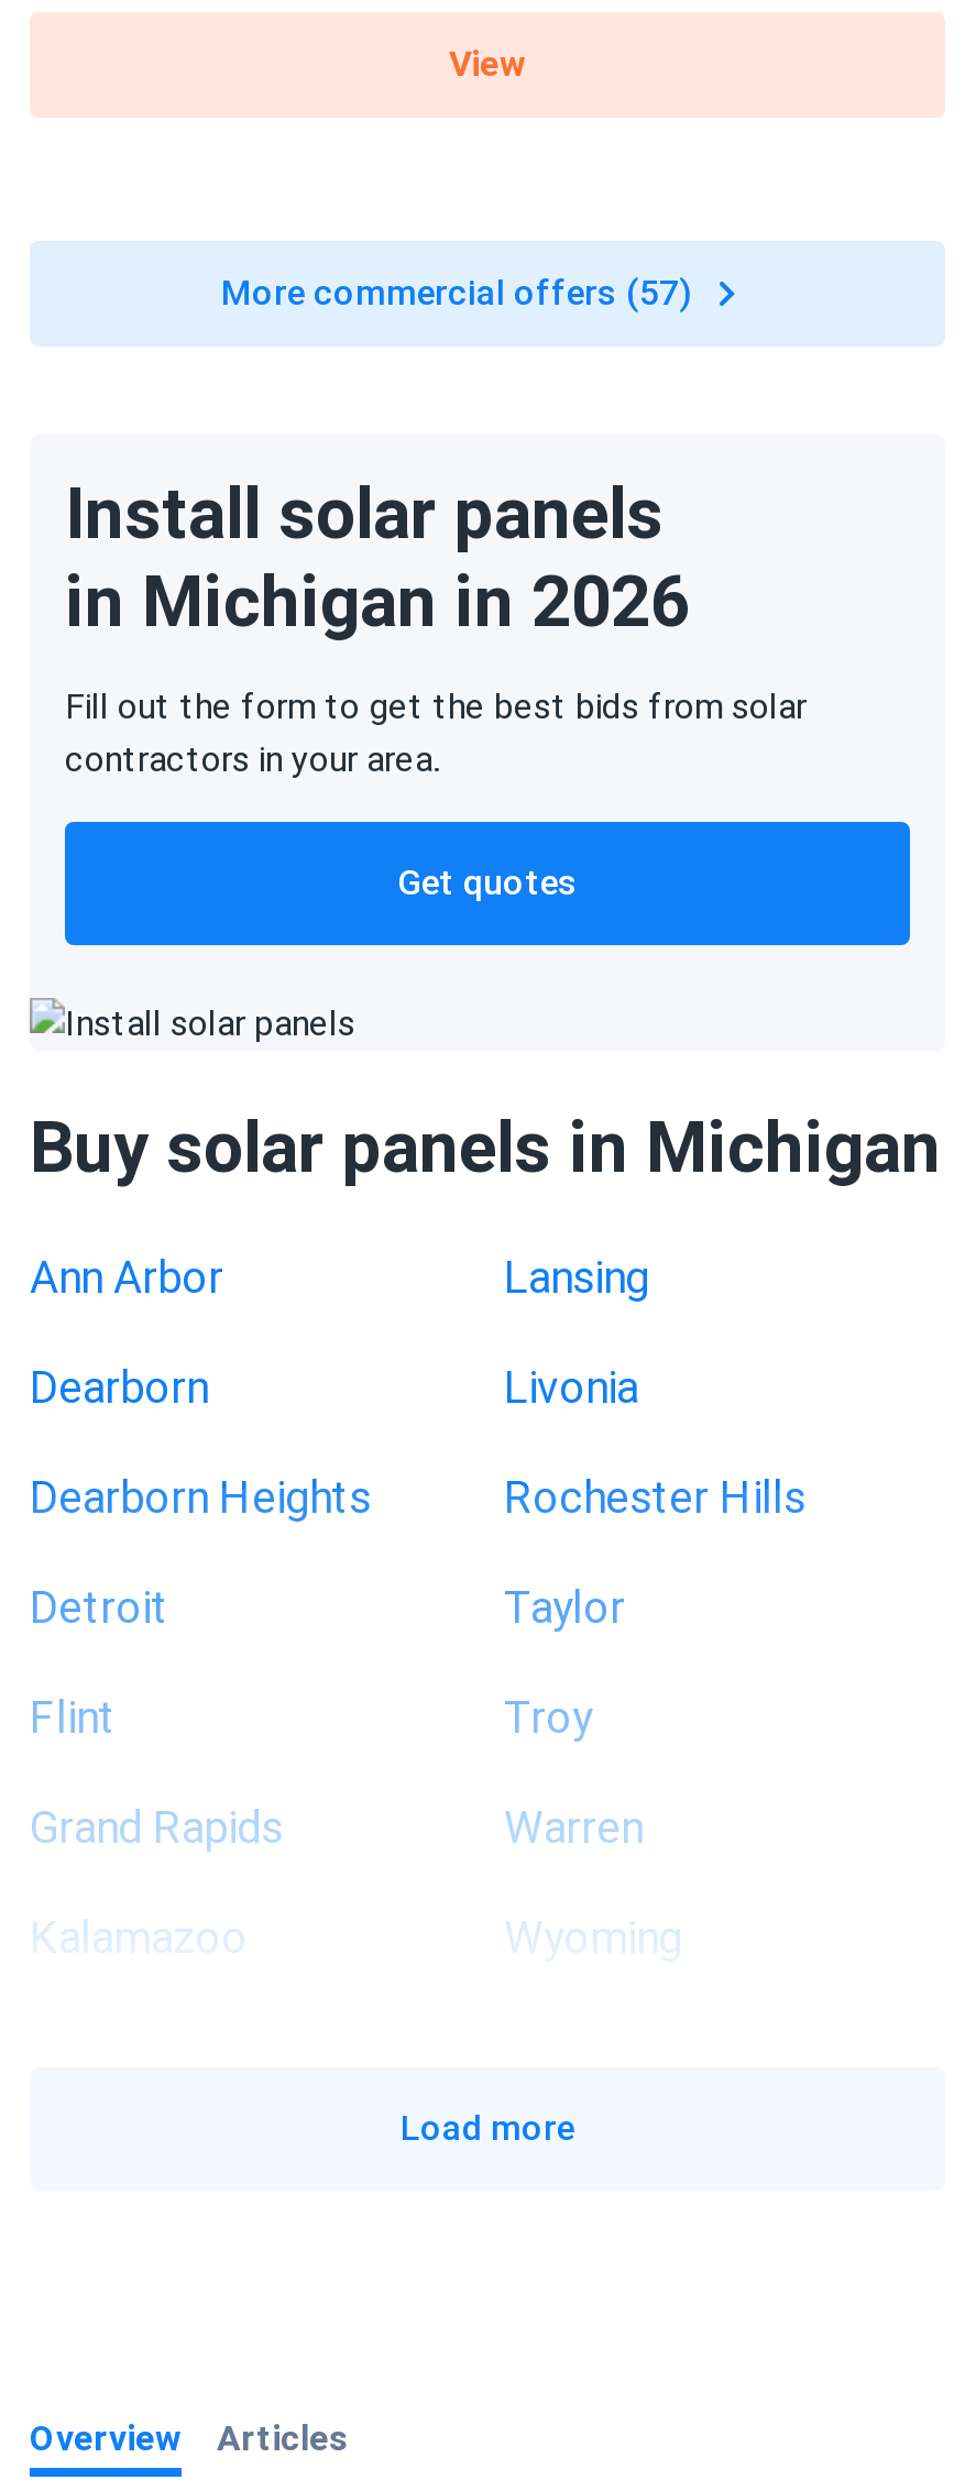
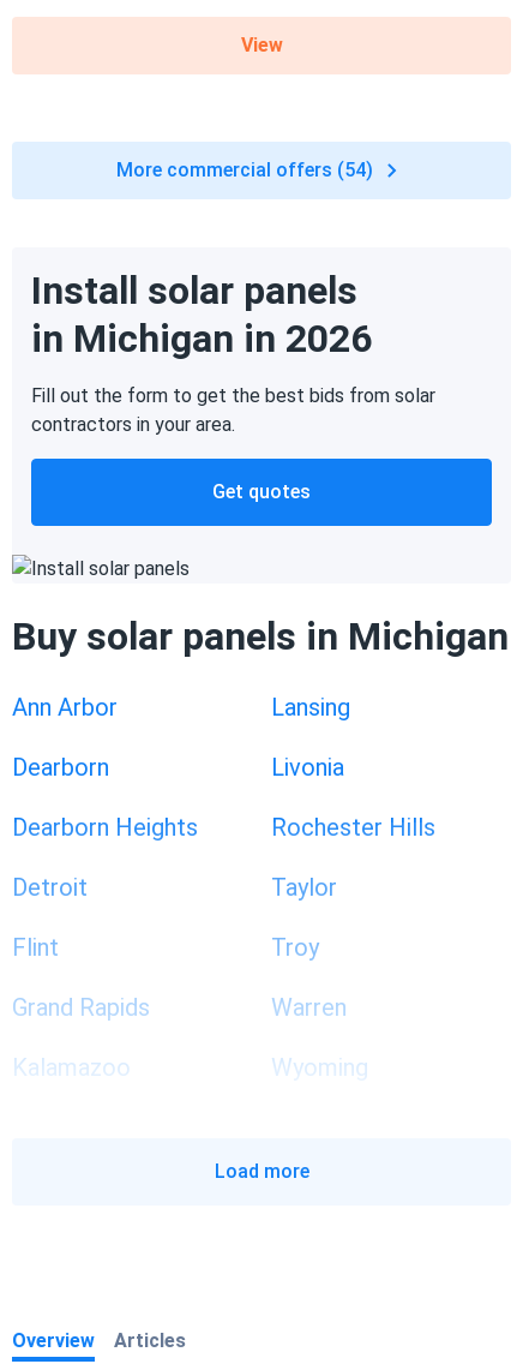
- More commercial offers (57)
+ More commercial offers (54)
